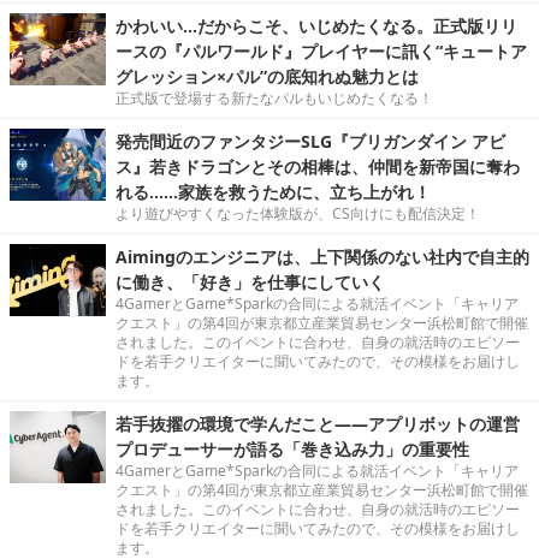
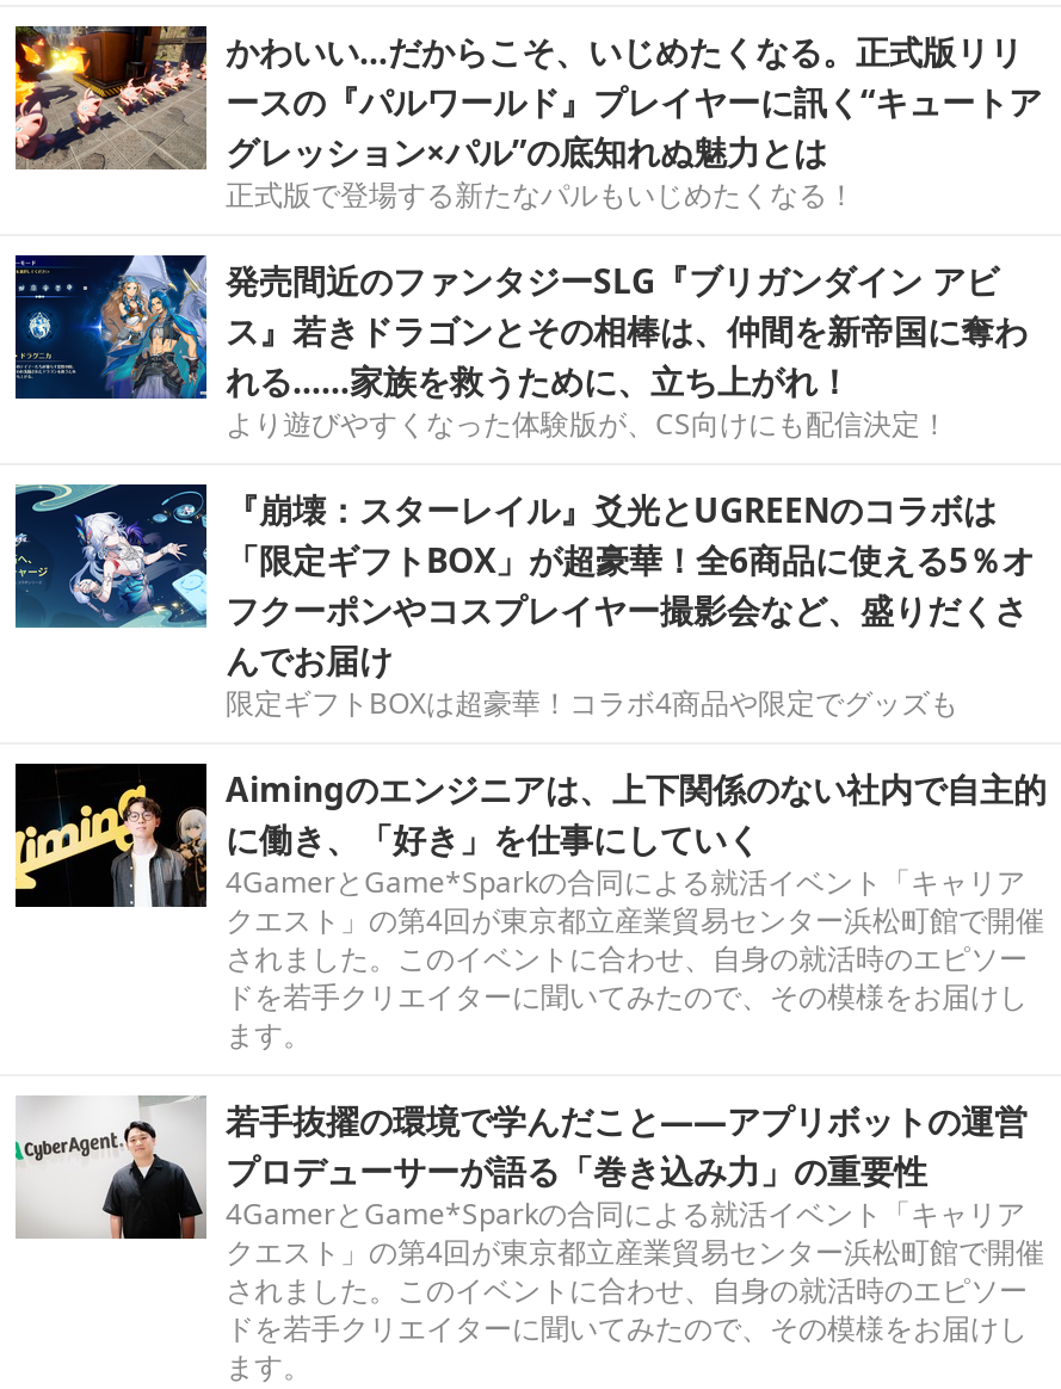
+ [image]
+ 『崩壊：スターレイル』爻光とUGREENのコラボは
+ 「限定ギフトBOX」が超豪華！全6商品に使える5％オ
+ フクーポンやコスプレイヤー撮影会など、盛りだくさ
+ んでお届け
+ 限定ギフトBOXは超豪華！コラボ4商品や限定でグッズも
